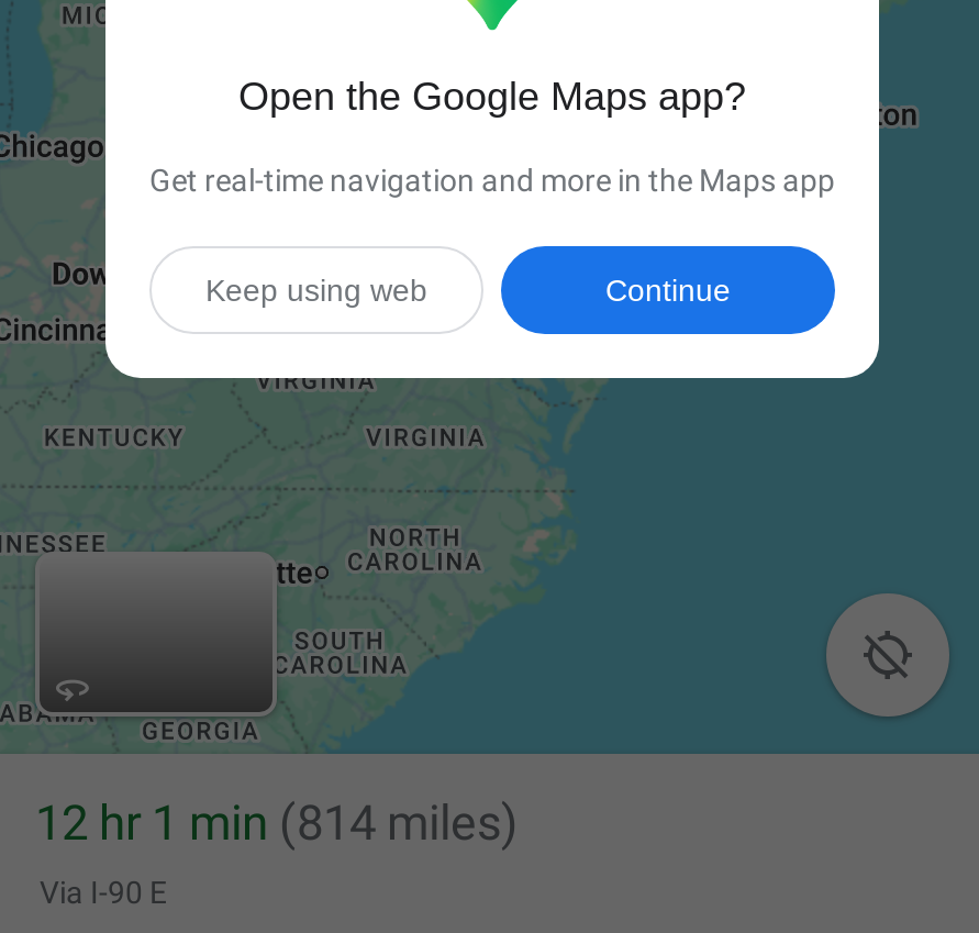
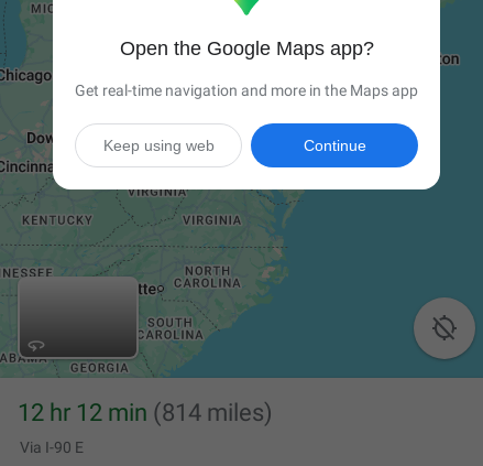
- 12 hr 1 min (814 miles)
+ 12 hr 12 min (814 miles)
